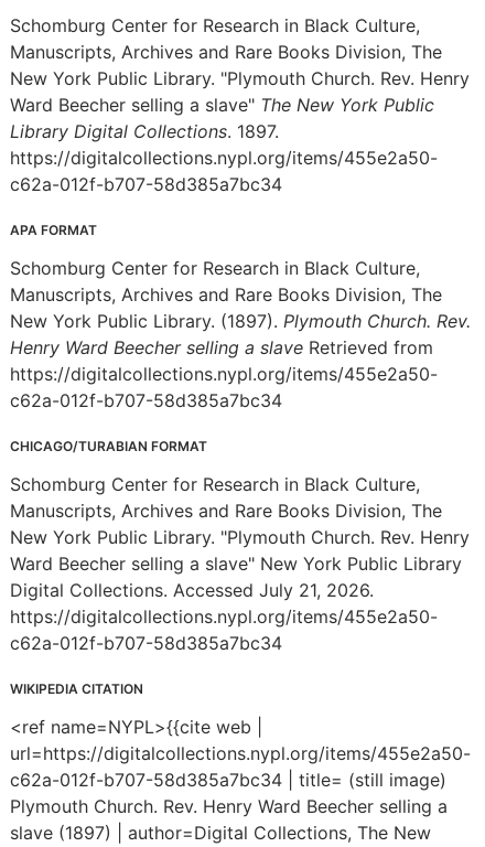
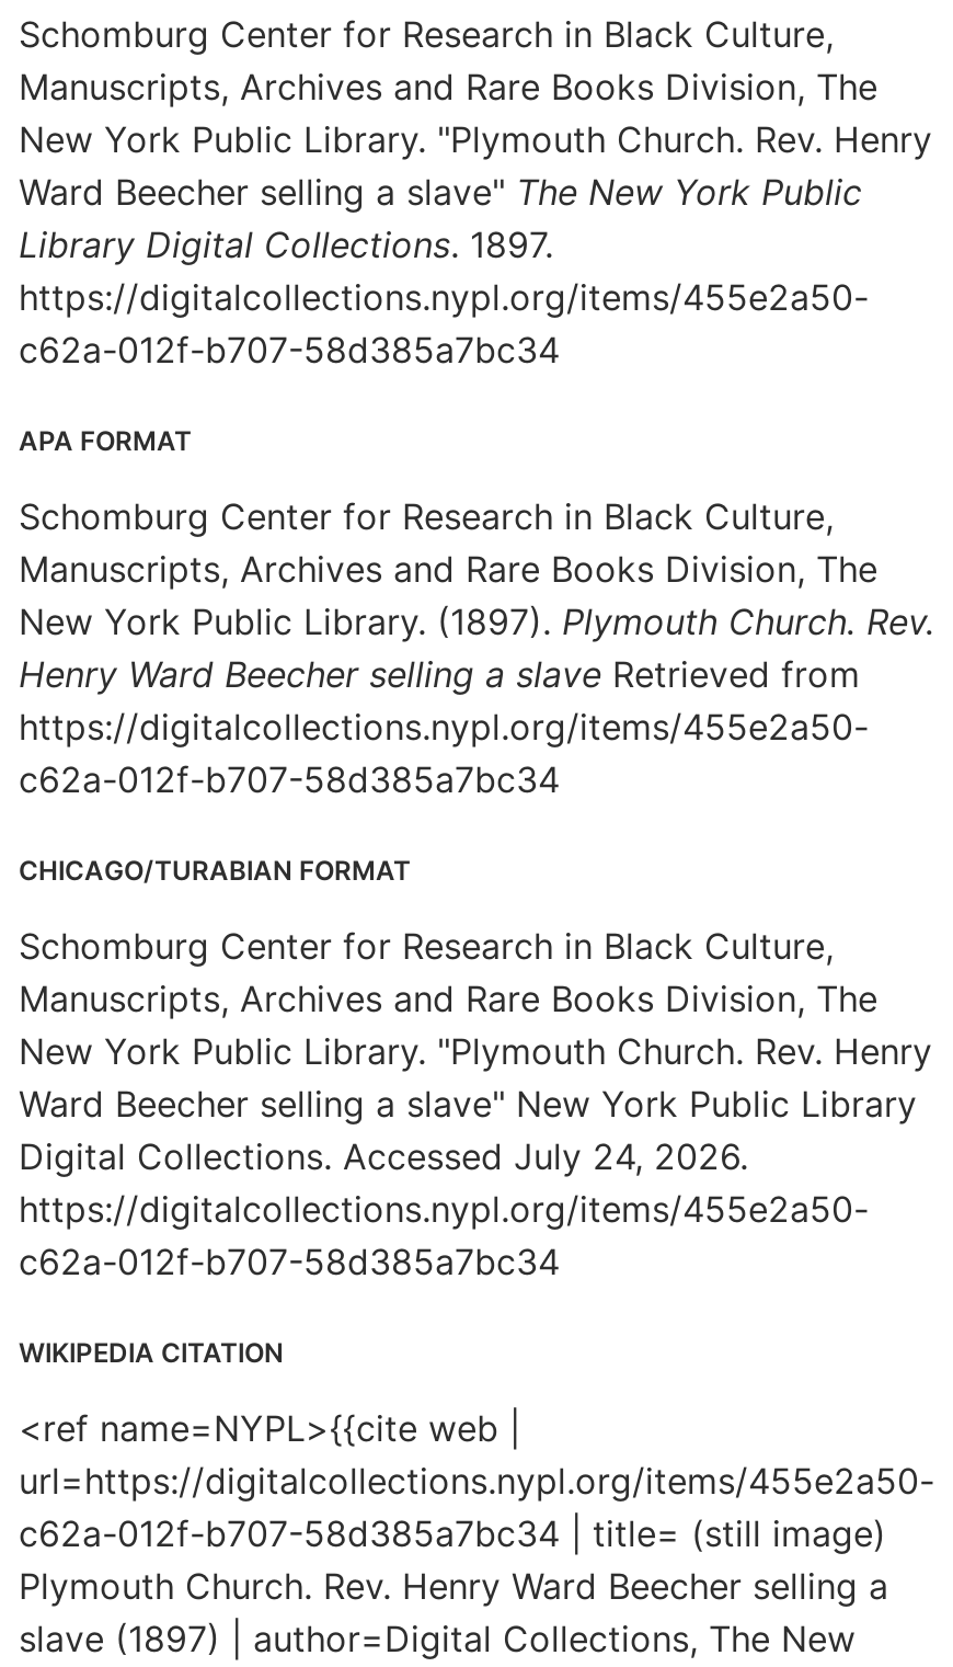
- Digital Collections. Accessed July 21, 2026.
+ Digital Collections. Accessed July 24, 2026.
